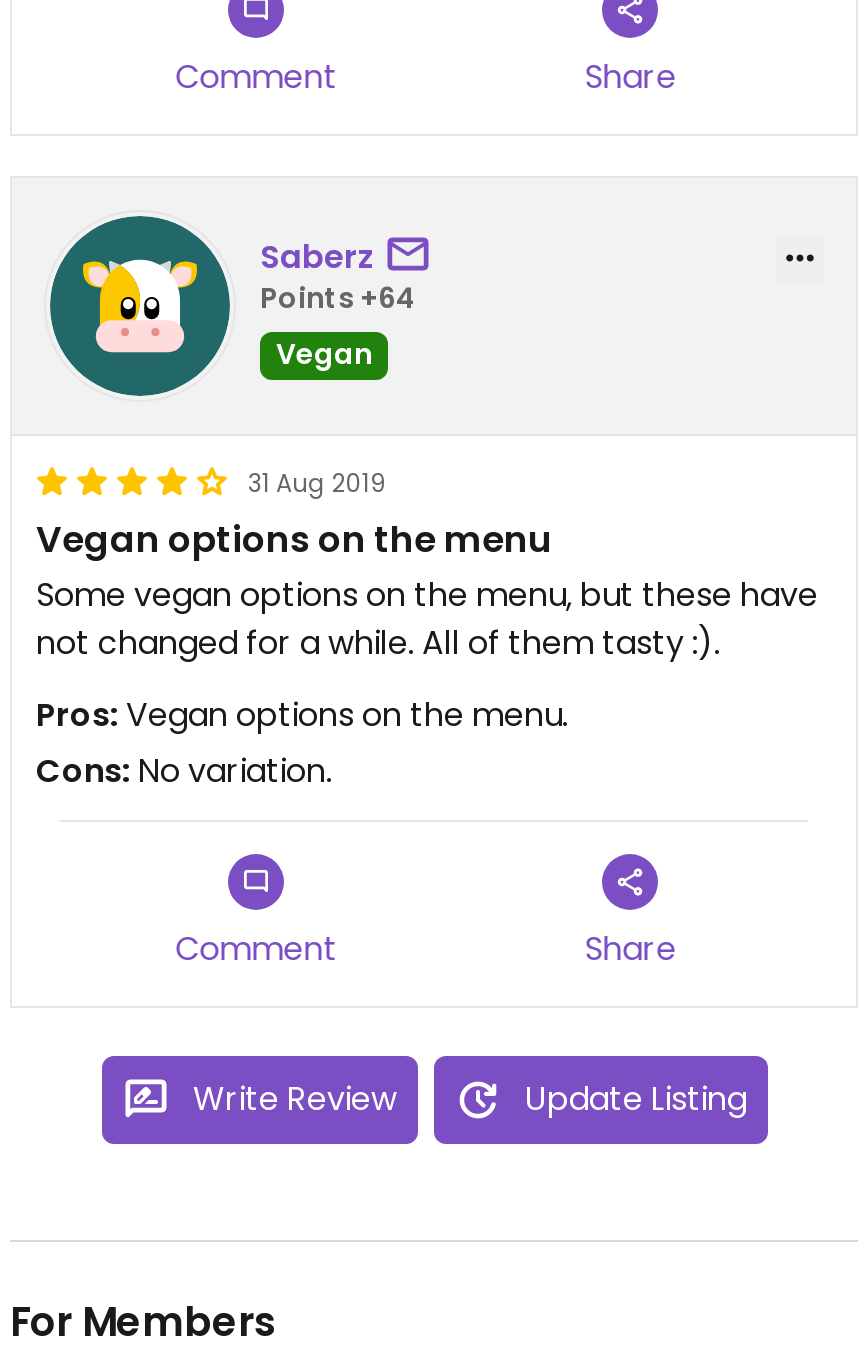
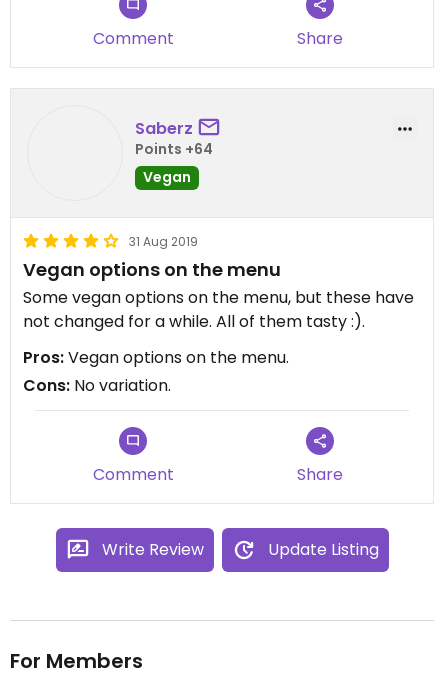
- [image]
